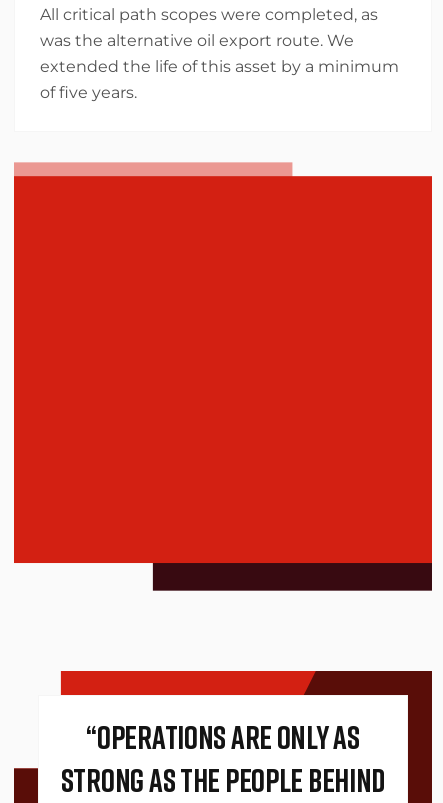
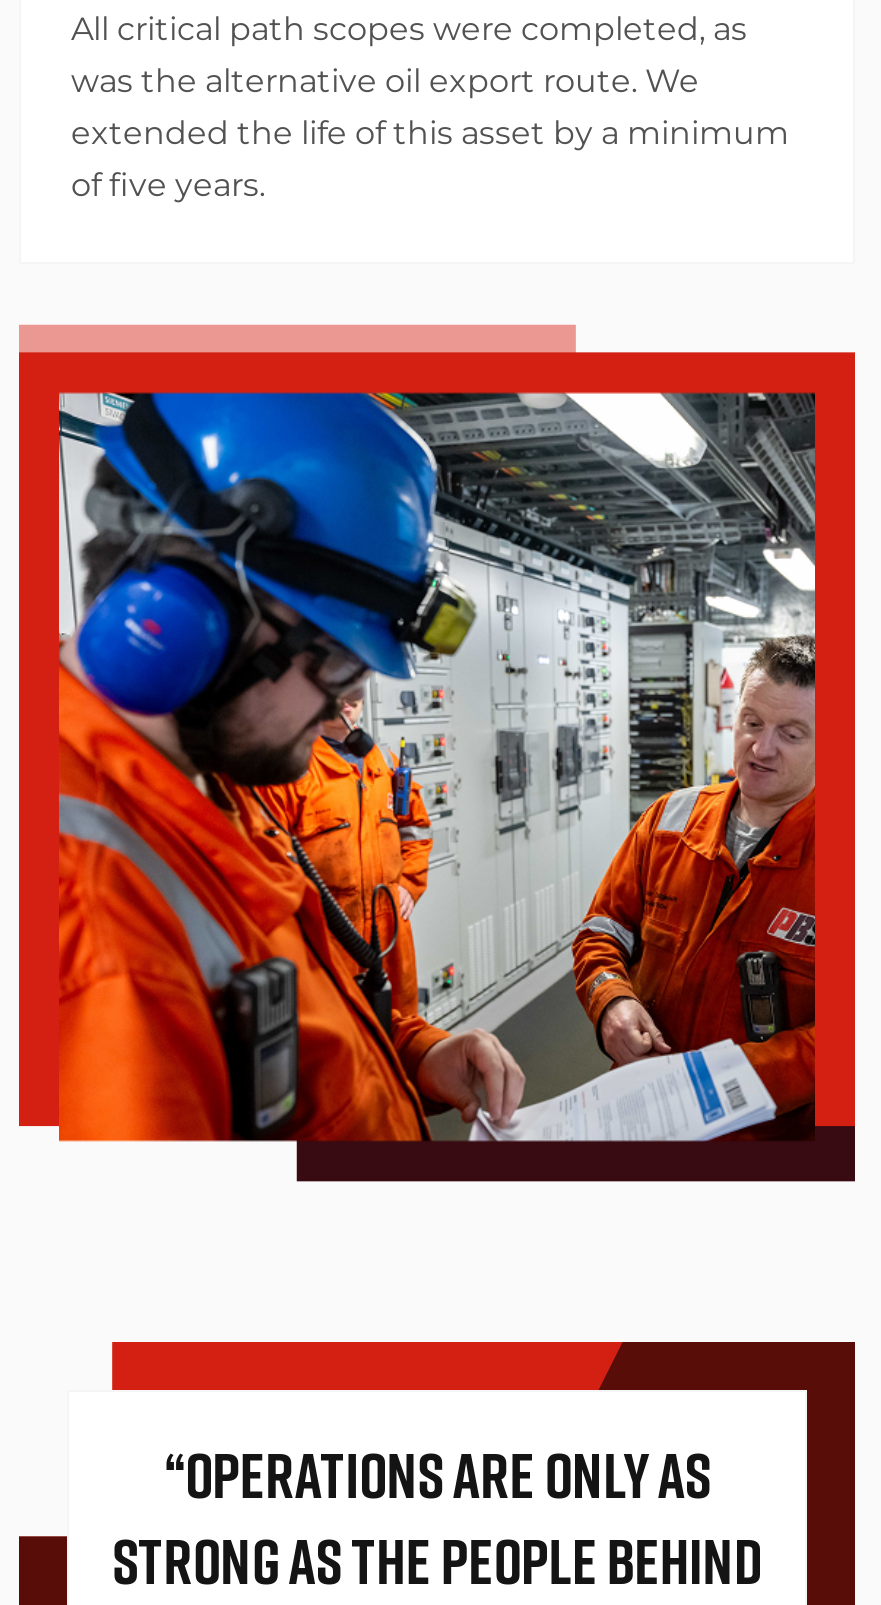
+ [image]
